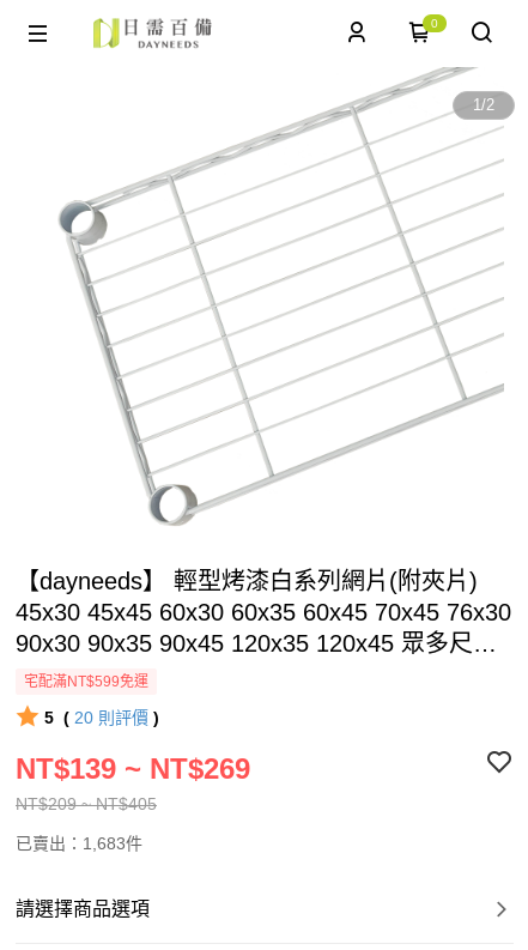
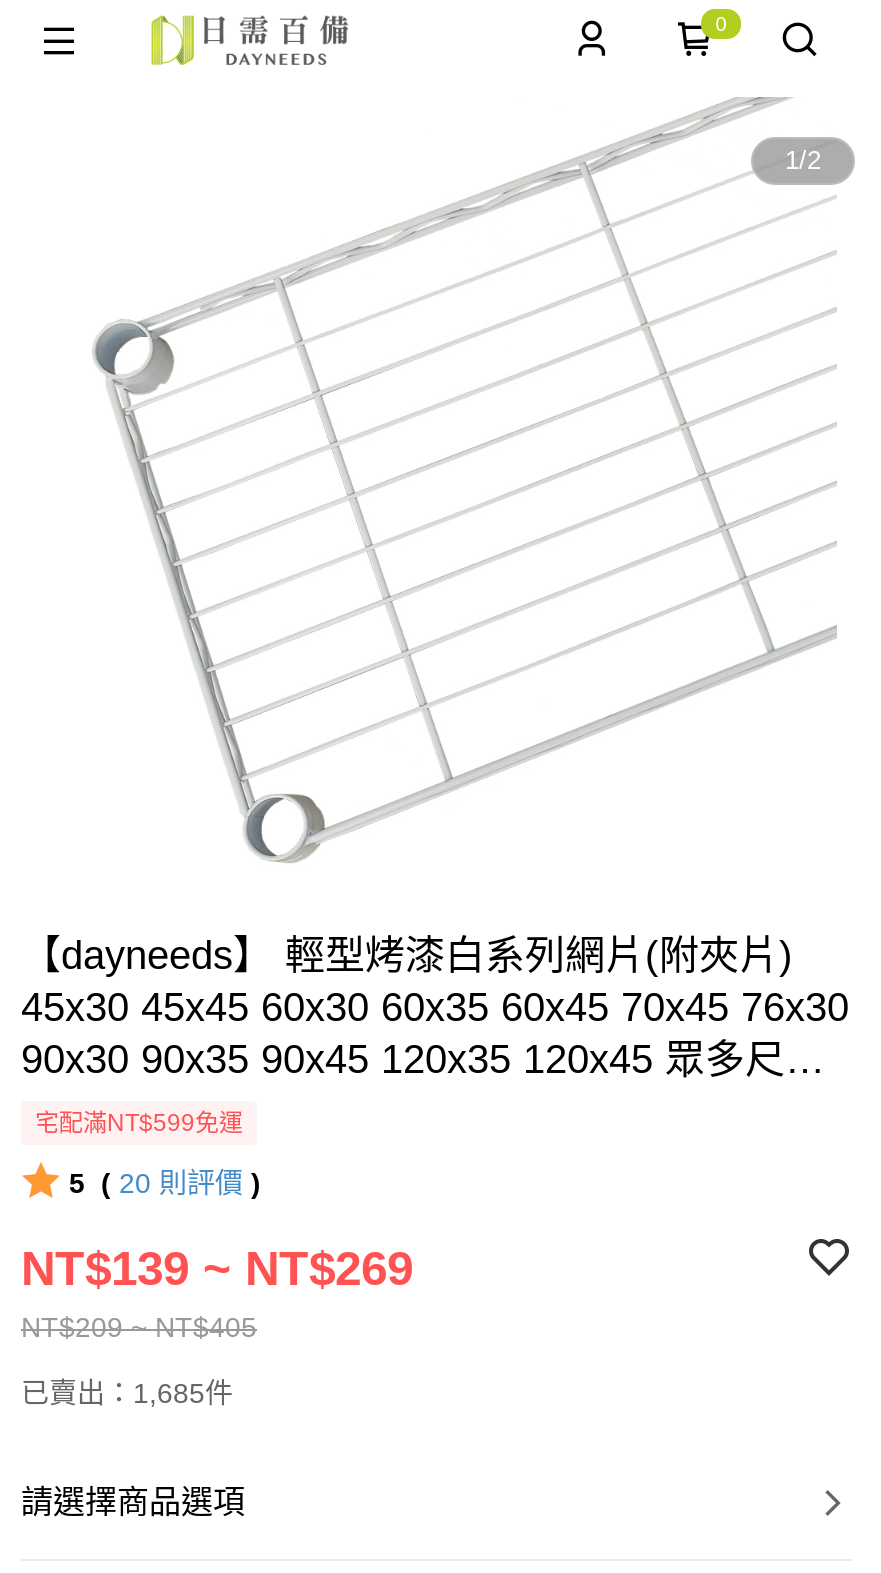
- 已賣出：1,683件
+ 已賣出：1,685件
